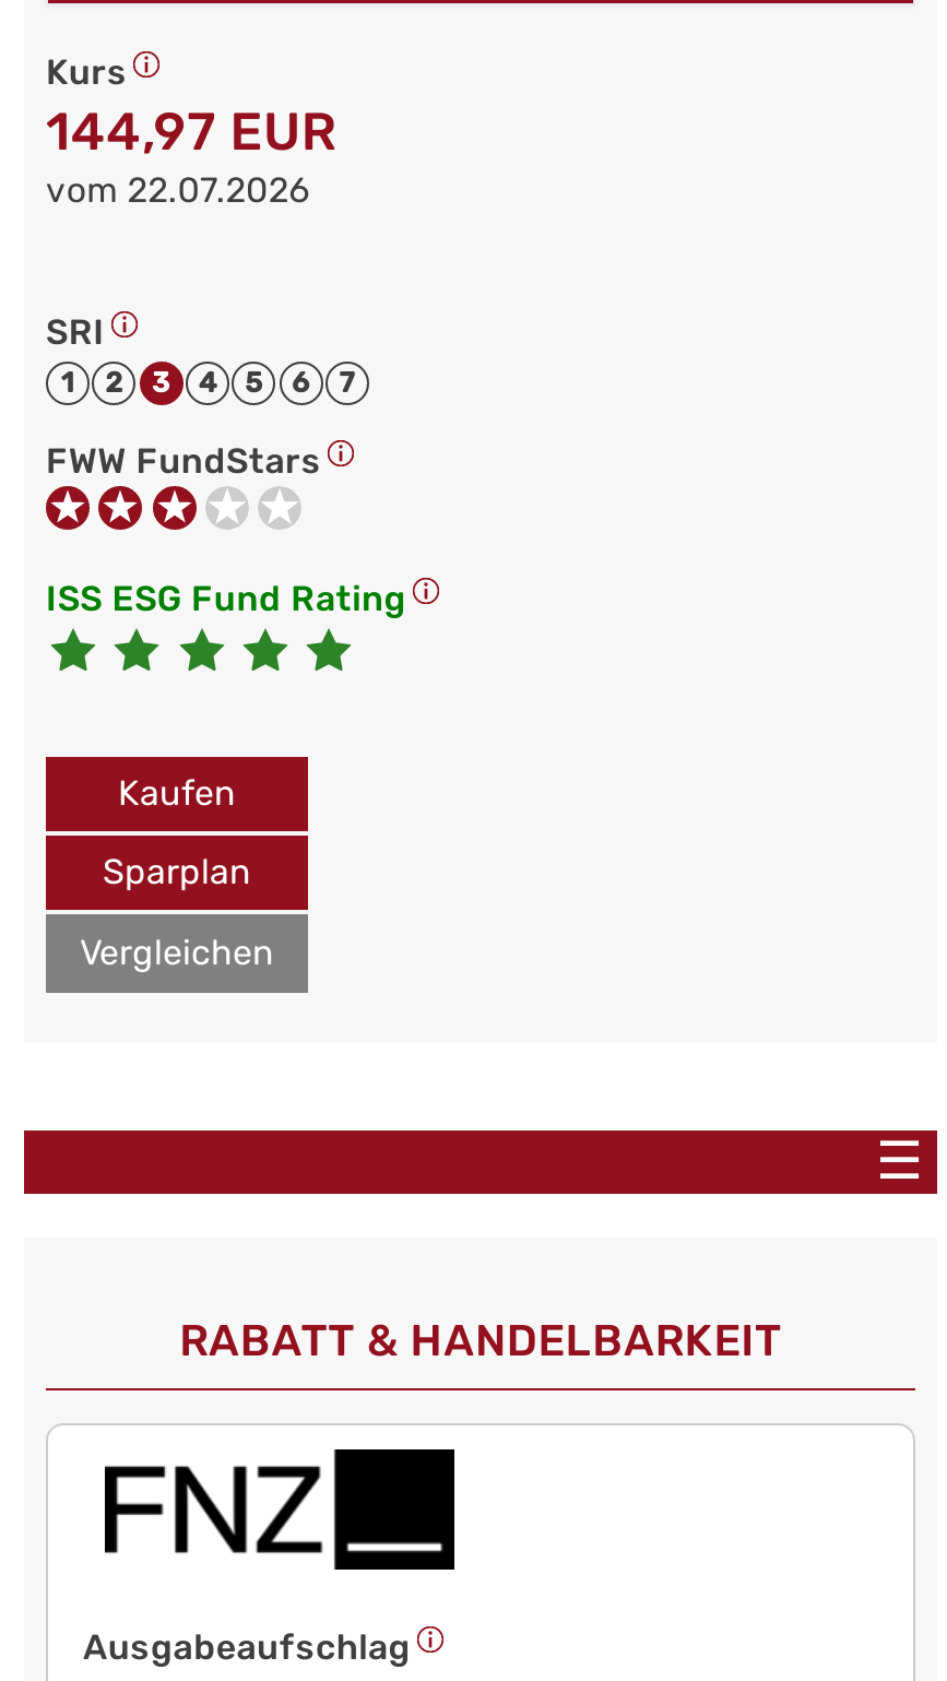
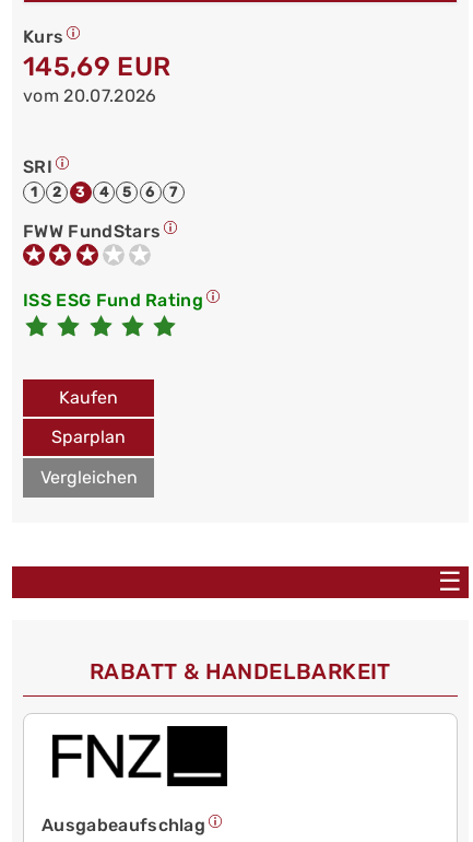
- 144,97 EUR
+ 145,69 EUR

- vom 22.07.2026
+ vom 20.07.2026
